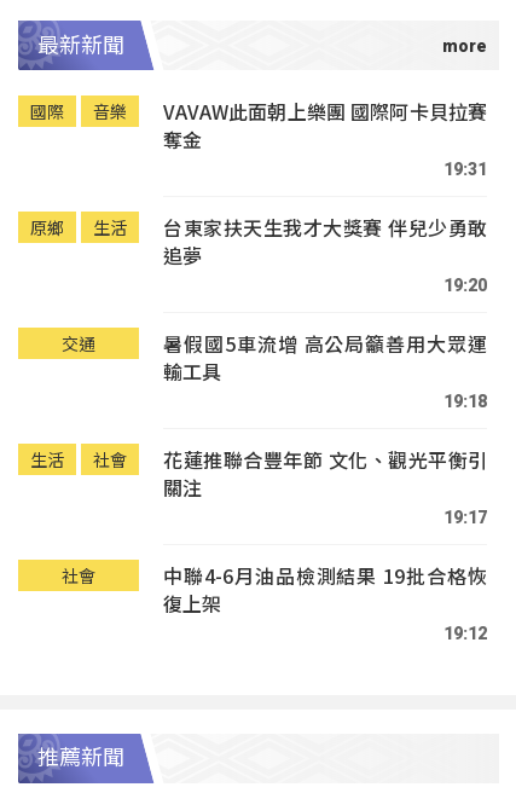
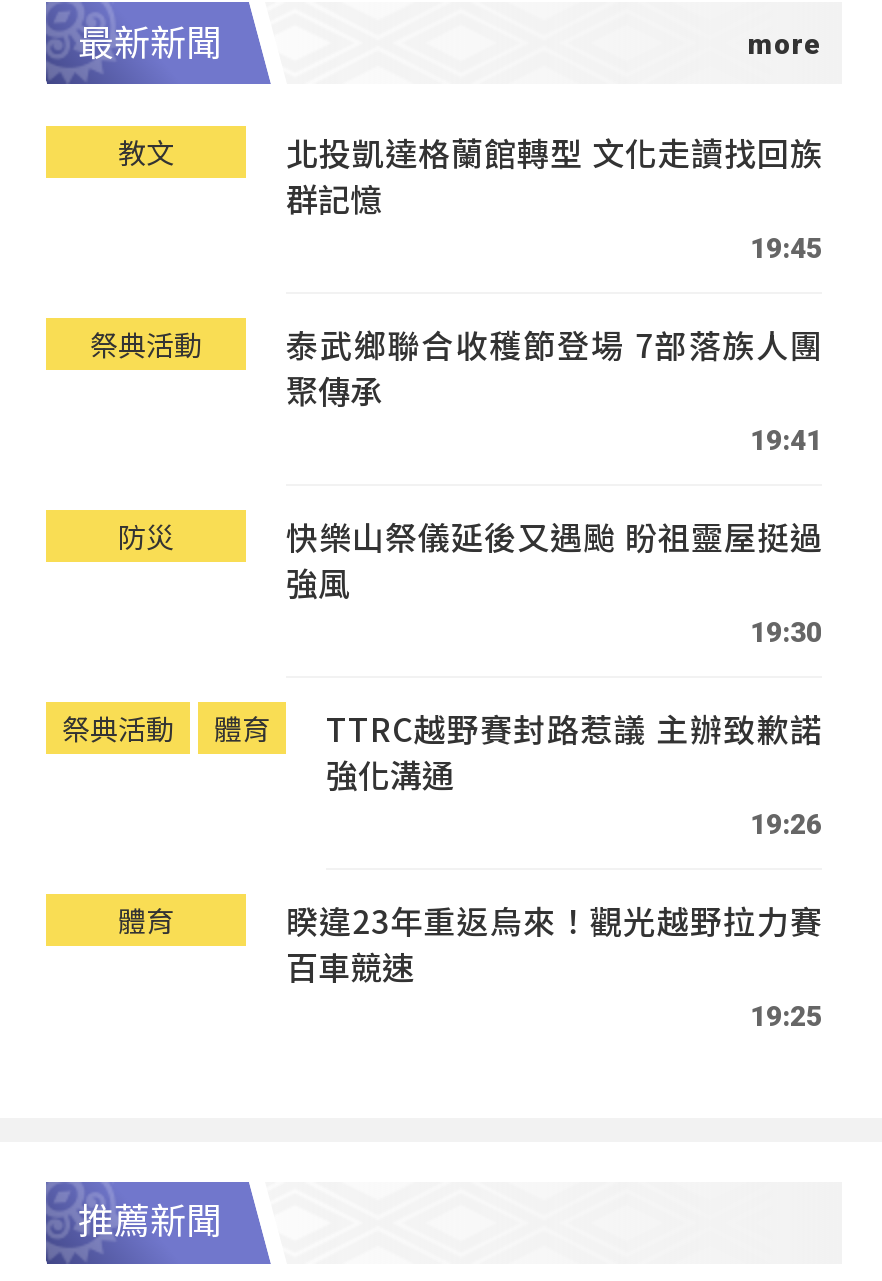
- 國際
- 音樂
- VAVAW此面朝上樂團 國際阿卡貝拉賽
- 奪金
- 19:31
+ 教文
+ 北投凱達格蘭館轉型 文化走讀找回族
+ 群記憶
+ 19:45

- 原鄉
- 生活
- 台東家扶天生我才大獎賽 伴兒少勇敢
- 追夢
- 19:20
+ 祭典活動
+ 泰武鄉聯合收穫節登場 7部落族人團
+ 聚傳承
+ 19:41

- 交通
- 暑假國5車流增 高公局籲善用大眾運
- 輸工具
- 19:18
+ 防災
+ 快樂山祭儀延後又遇颱 盼祖靈屋挺過
+ 強風
+ 19:30

- 生活
- 社會
- 花蓮推聯合豐年節 文化、觀光平衡引
- 關注
- 19:17
+ 祭典活動
+ 體育
+ TTRC越野賽封路惹議 主辦致歉諾
+ 強化溝通
+ 19:26

- 社會
- 中聯4-6月油品檢測結果 19批合格恢
- 復上架
- 19:12
+ 體育
+ 睽違23年重返烏來！觀光越野拉力賽
+ 百車競速
+ 19:25
